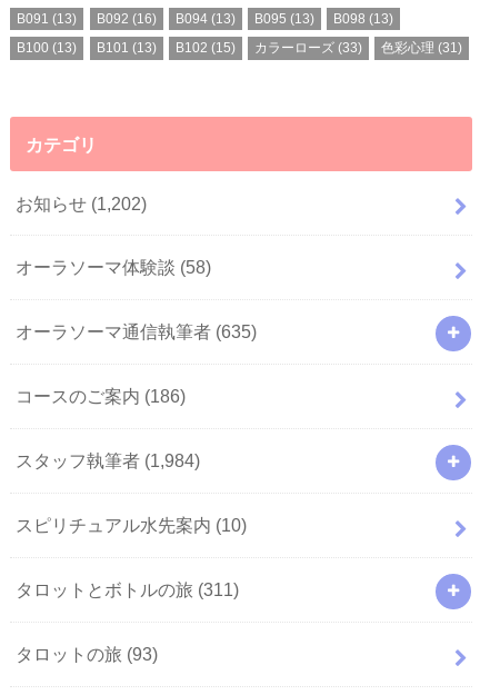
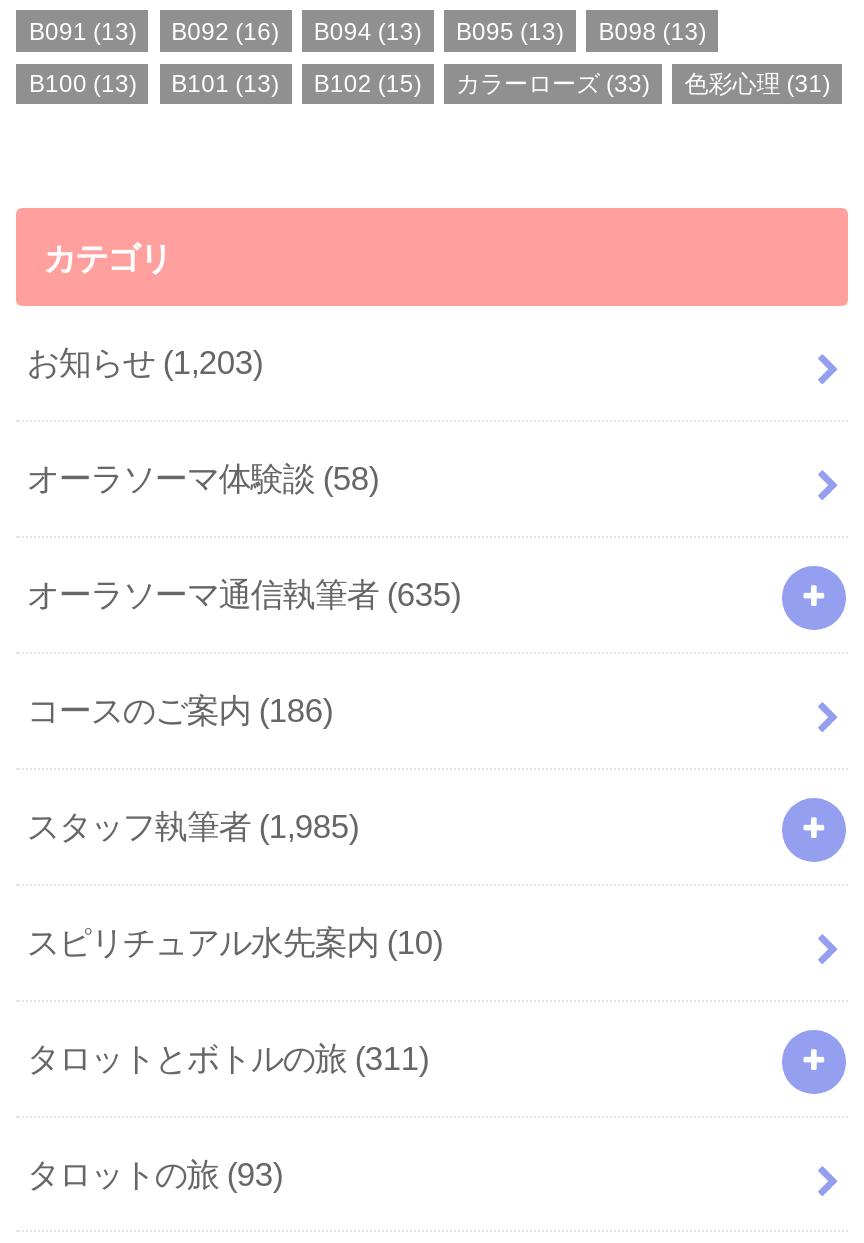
- お知らせ(1,202)
+ お知らせ(1,203)

- スタッフ執筆者(1,984)
+ スタッフ執筆者(1,985)
